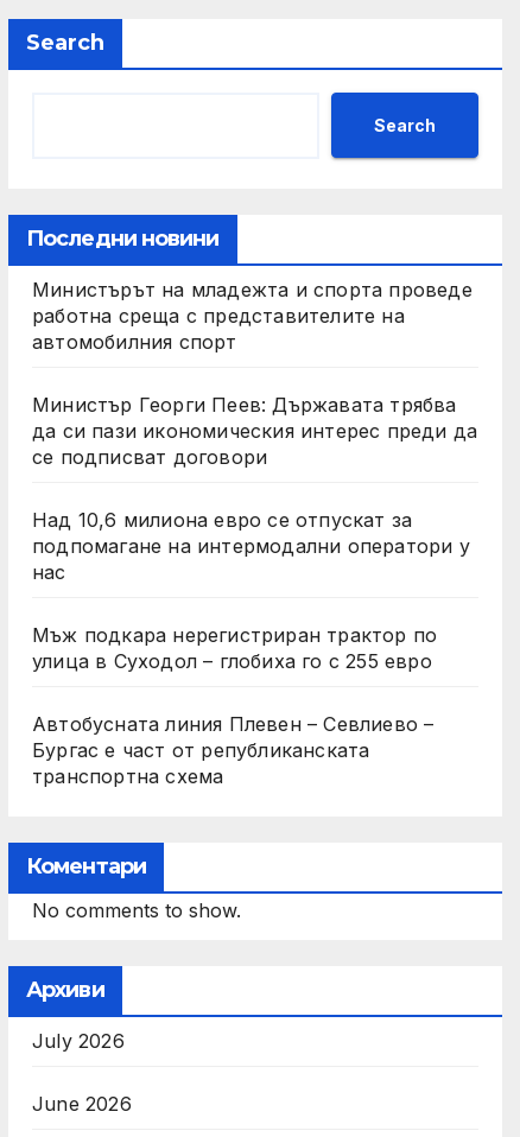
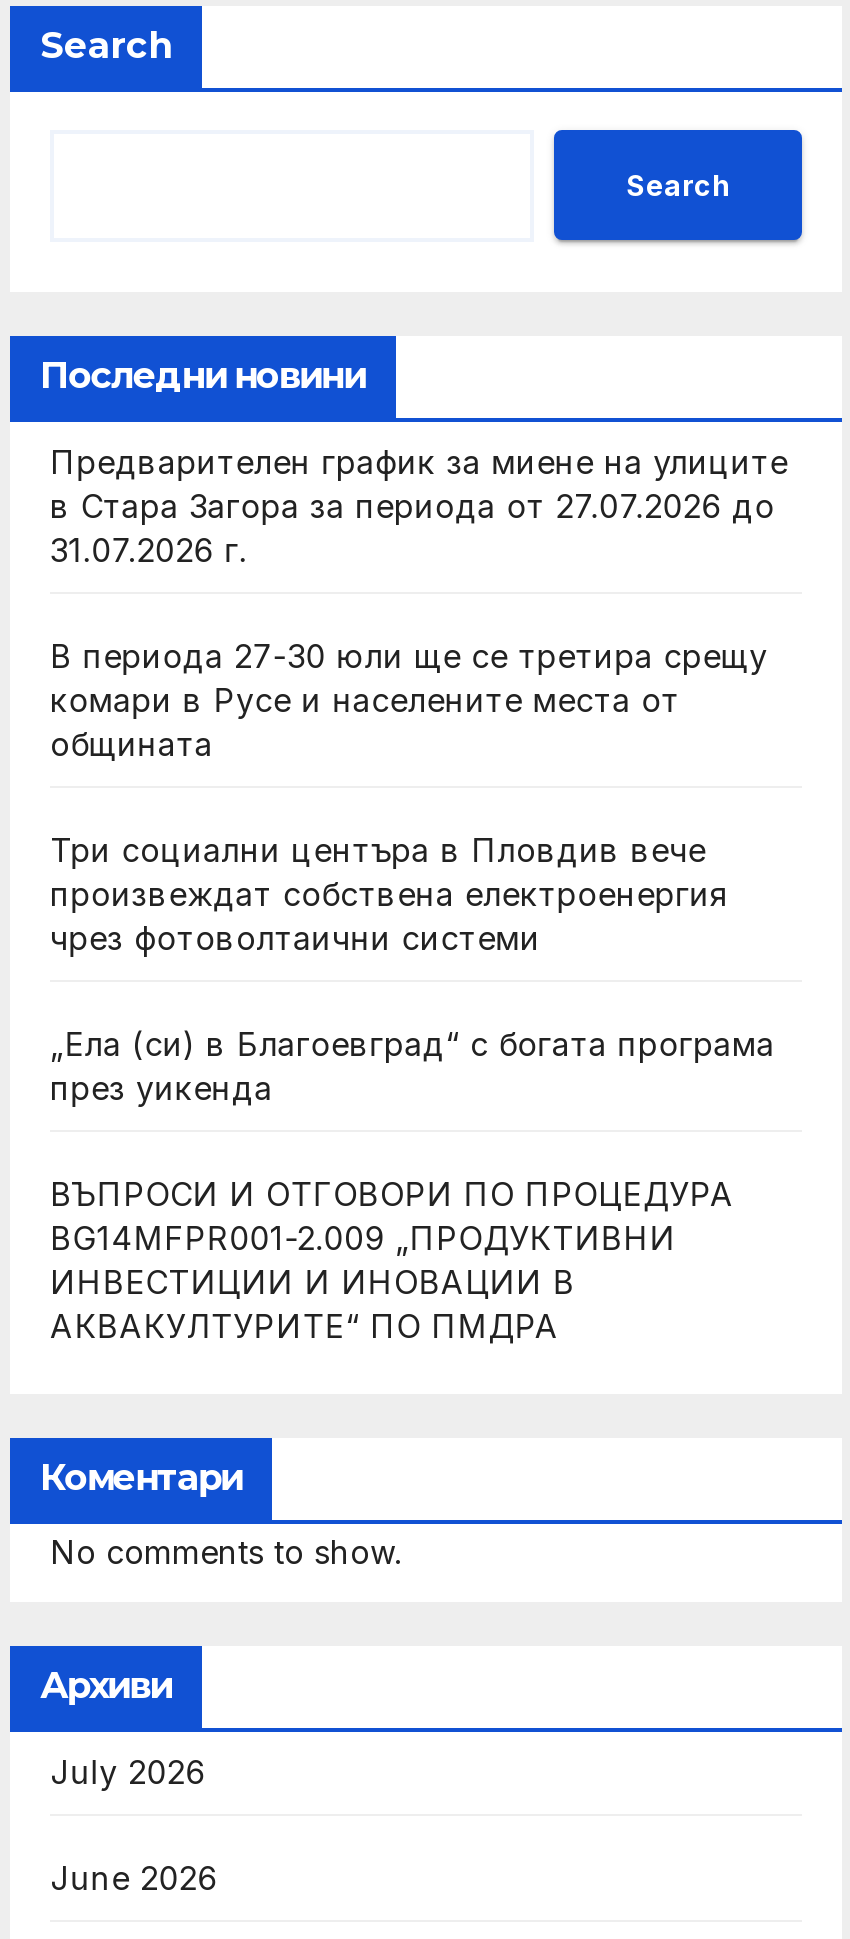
- Министърът на младежта и спорта проведе
- работна среща с представителите на
- автомобилния спорт
+ Предварителен график за миене на улиците
+ в Стара Загора за периода от 27.07.2026 до
+ 31.07.2026 г.

- Министър Георги Пеев: Държавата трябва
- да си пази икономическия интерес преди да
- се подписват договори
+ В периода 27-30 юли ще се третира срещу
+ комари в Русе и населените места от
+ общината

- Над 10,6 милиона евро се отпускат за
- подпомагане на интермодални оператори у
- нас
+ Три социални центъра в Пловдив вече
+ произвеждат собствена електроенергия
+ чрез фотоволтаични системи

- Мъж подкара нерегистриран трактор по
- улица в Суходол – глобиха го с 255 евро
+ „Ела (си) в Благоевград“ с богата програма
+ през уикенда

- Автобусната линия Плевен – Севлиево –
- Бургас е част от републиканската
- транспортна схема
+ ВЪПРОСИ И ОТГОВОРИ ПО ПРОЦЕДУРА
+ BG14MFPR001-2.009 „ПРОДУКТИВНИ
+ ИНВЕСТИЦИИ И ИНОВАЦИИ В
+ АКВАКУЛТУРИТЕ“ ПО ПМДРА
